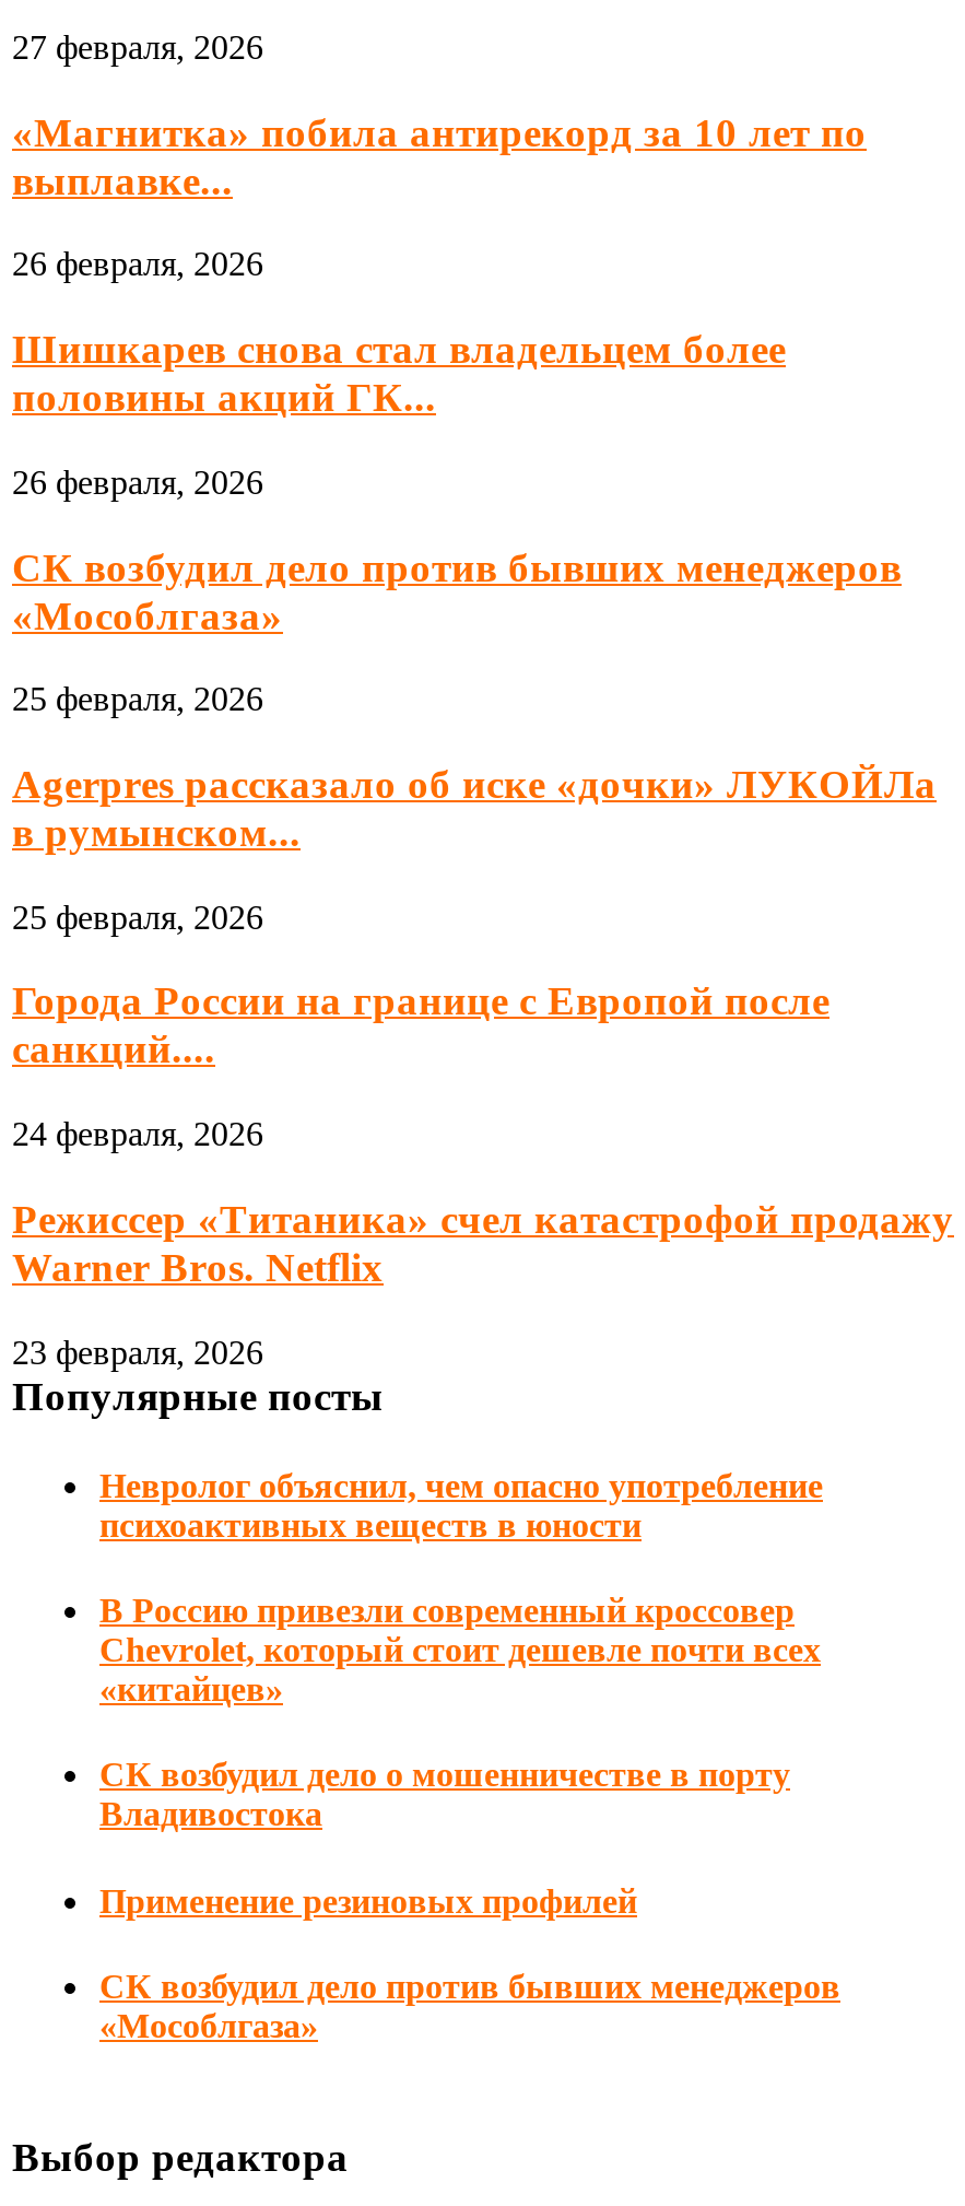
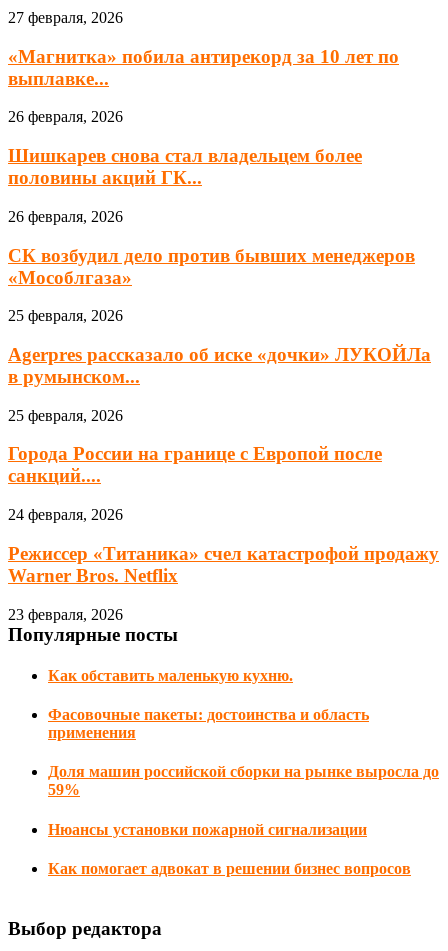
- Невролог объяснил, чем опасно употребление
- психоактивных веществ в юности
+ Как обставить маленькую кухню.

- В Россию привезли современный кроссовер
- Chevrolet, который стоит дешевле почти всех
- «китайцев»
+ Фасовочные пакеты: достоинства и область
+ применения

- СК возбудил дело о мошенничестве в порту
- Владивостока
+ Доля машин российской сборки на рынке выросла до
+ 59%

- Применение резиновых профилей
+ Нюансы установки пожарной сигнализации

- СК возбудил дело против бывших менеджеров
- «Мособлгаза»
+ Как помогает адвокат в решении бизнес вопросов
